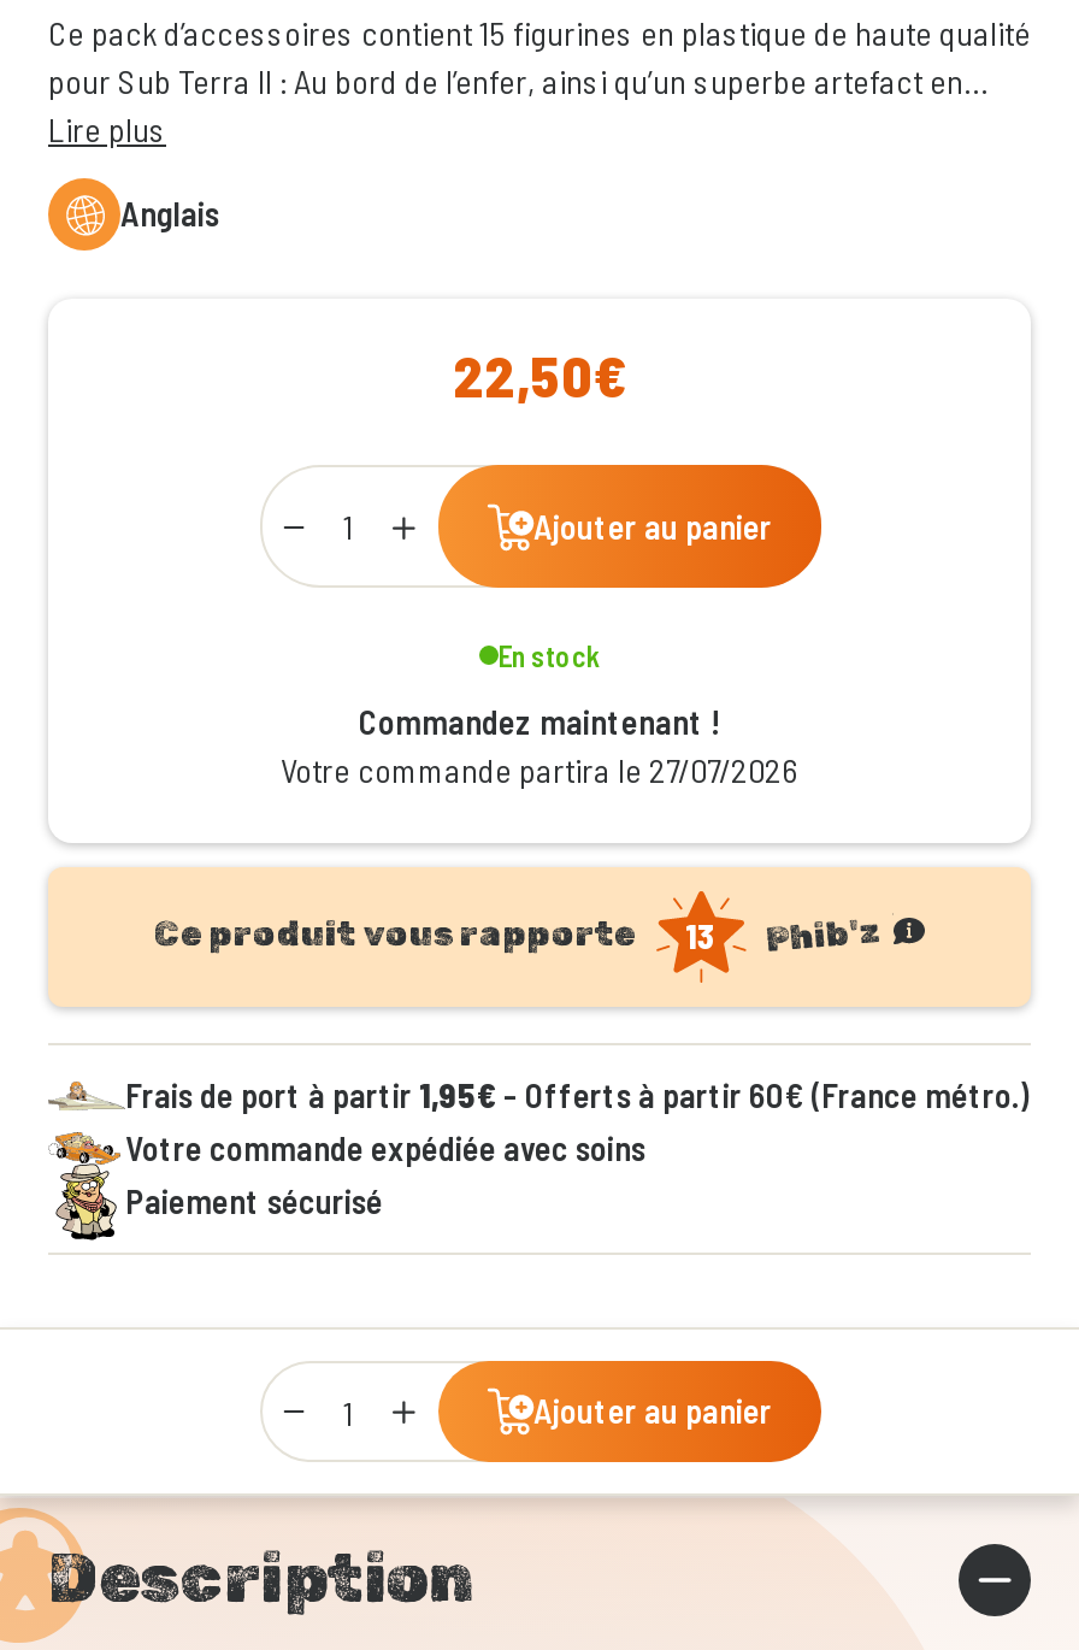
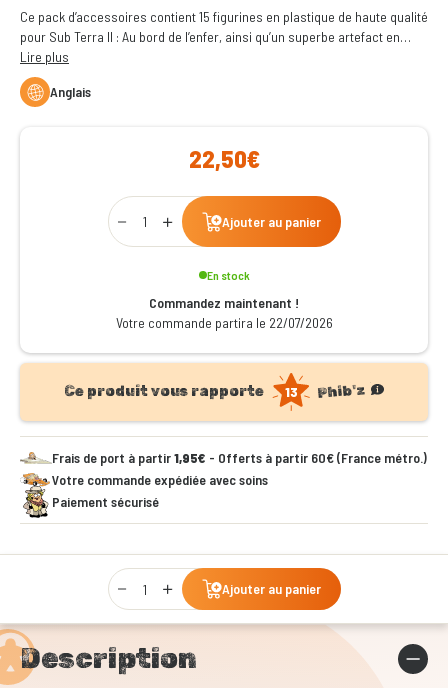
- Votre commande partira le 27/07/2026
+ Votre commande partira le 22/07/2026
